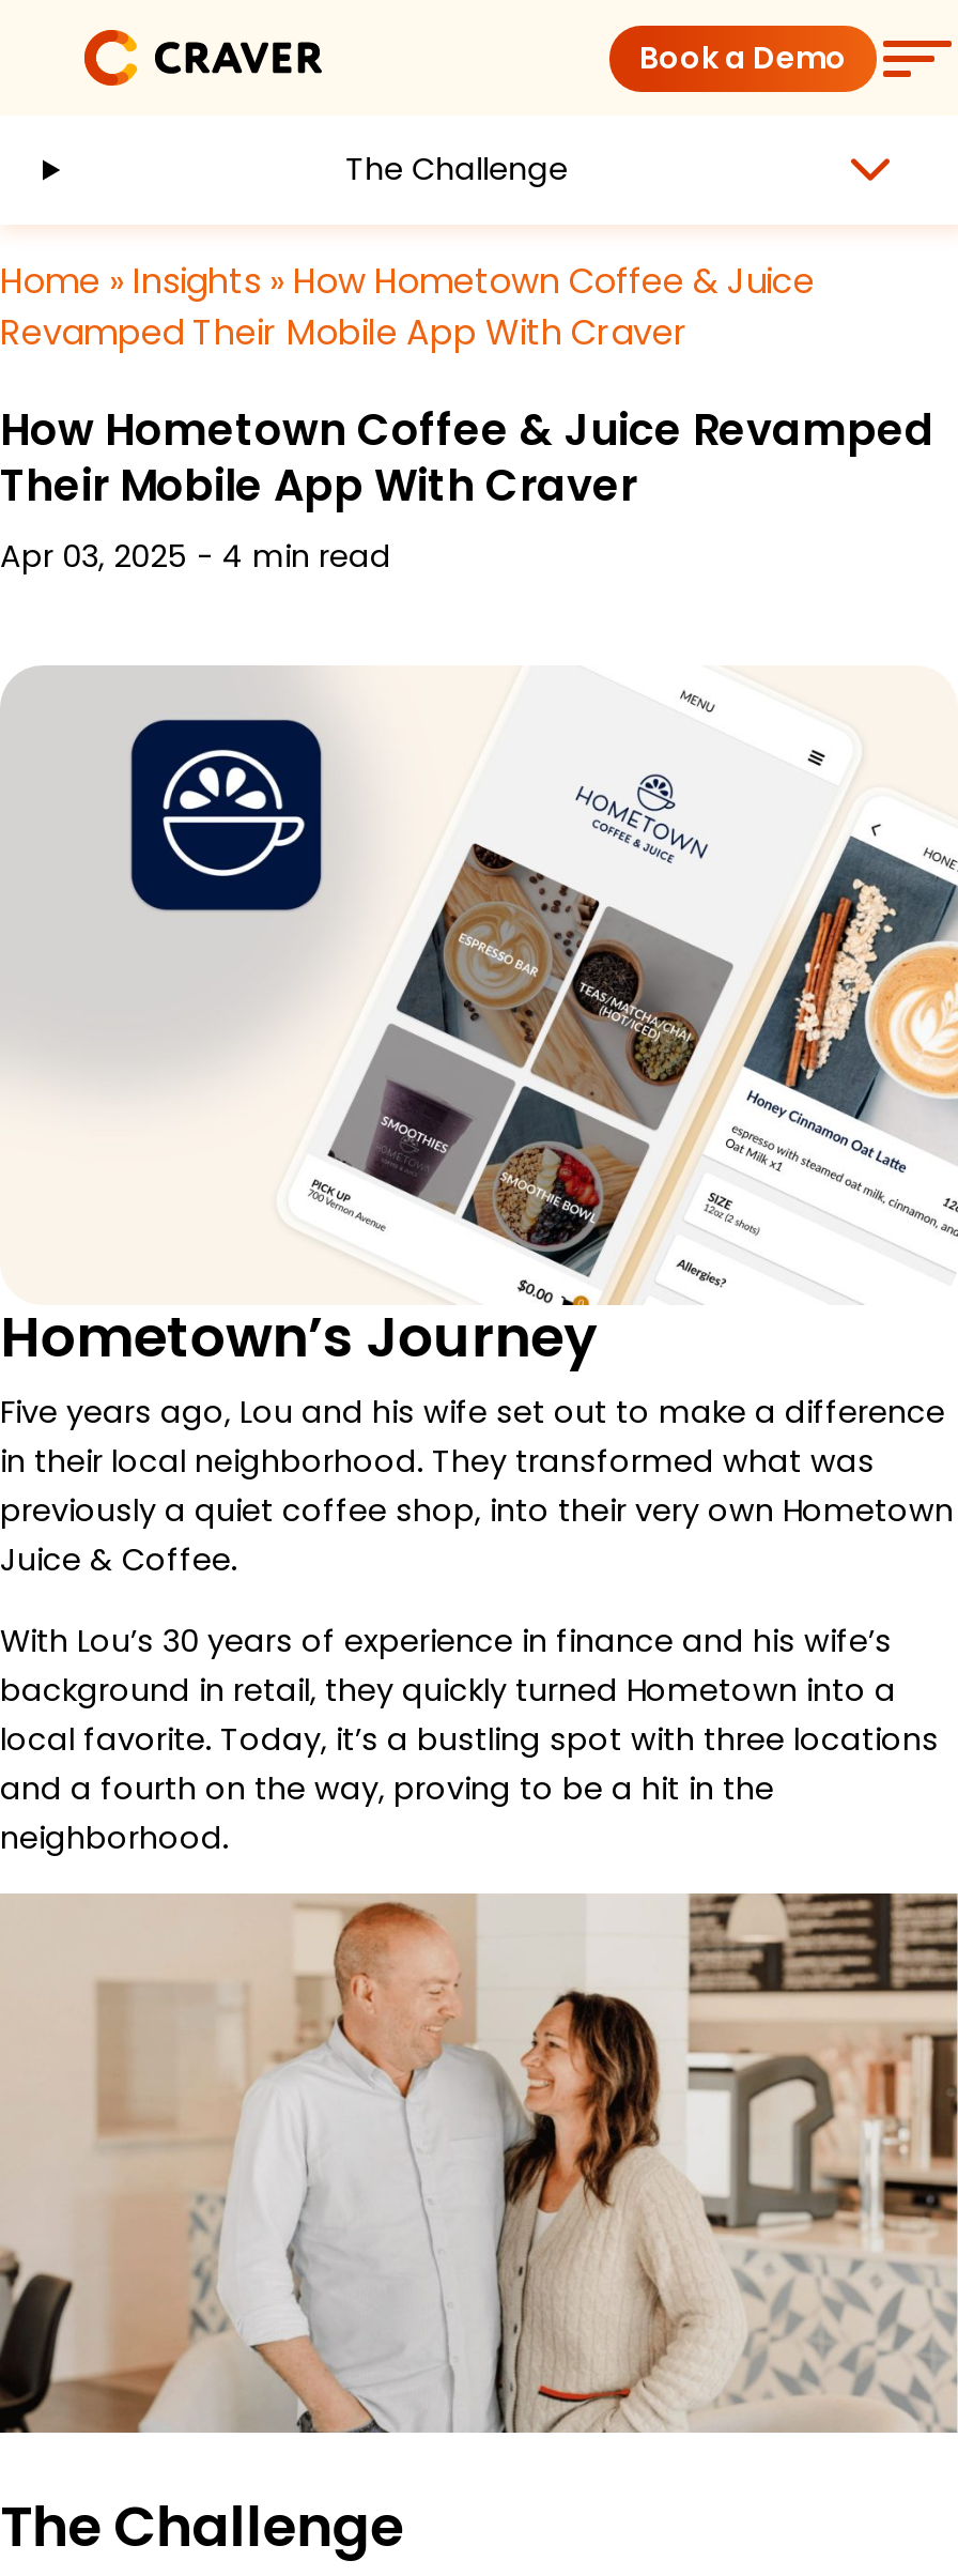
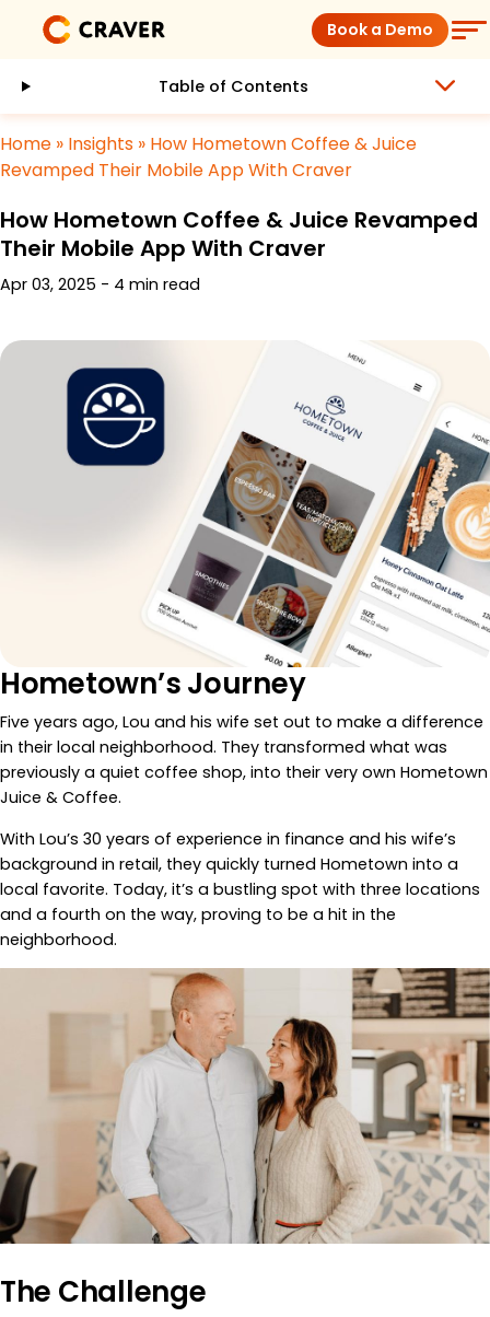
- The Challenge
+ Table of Contents
